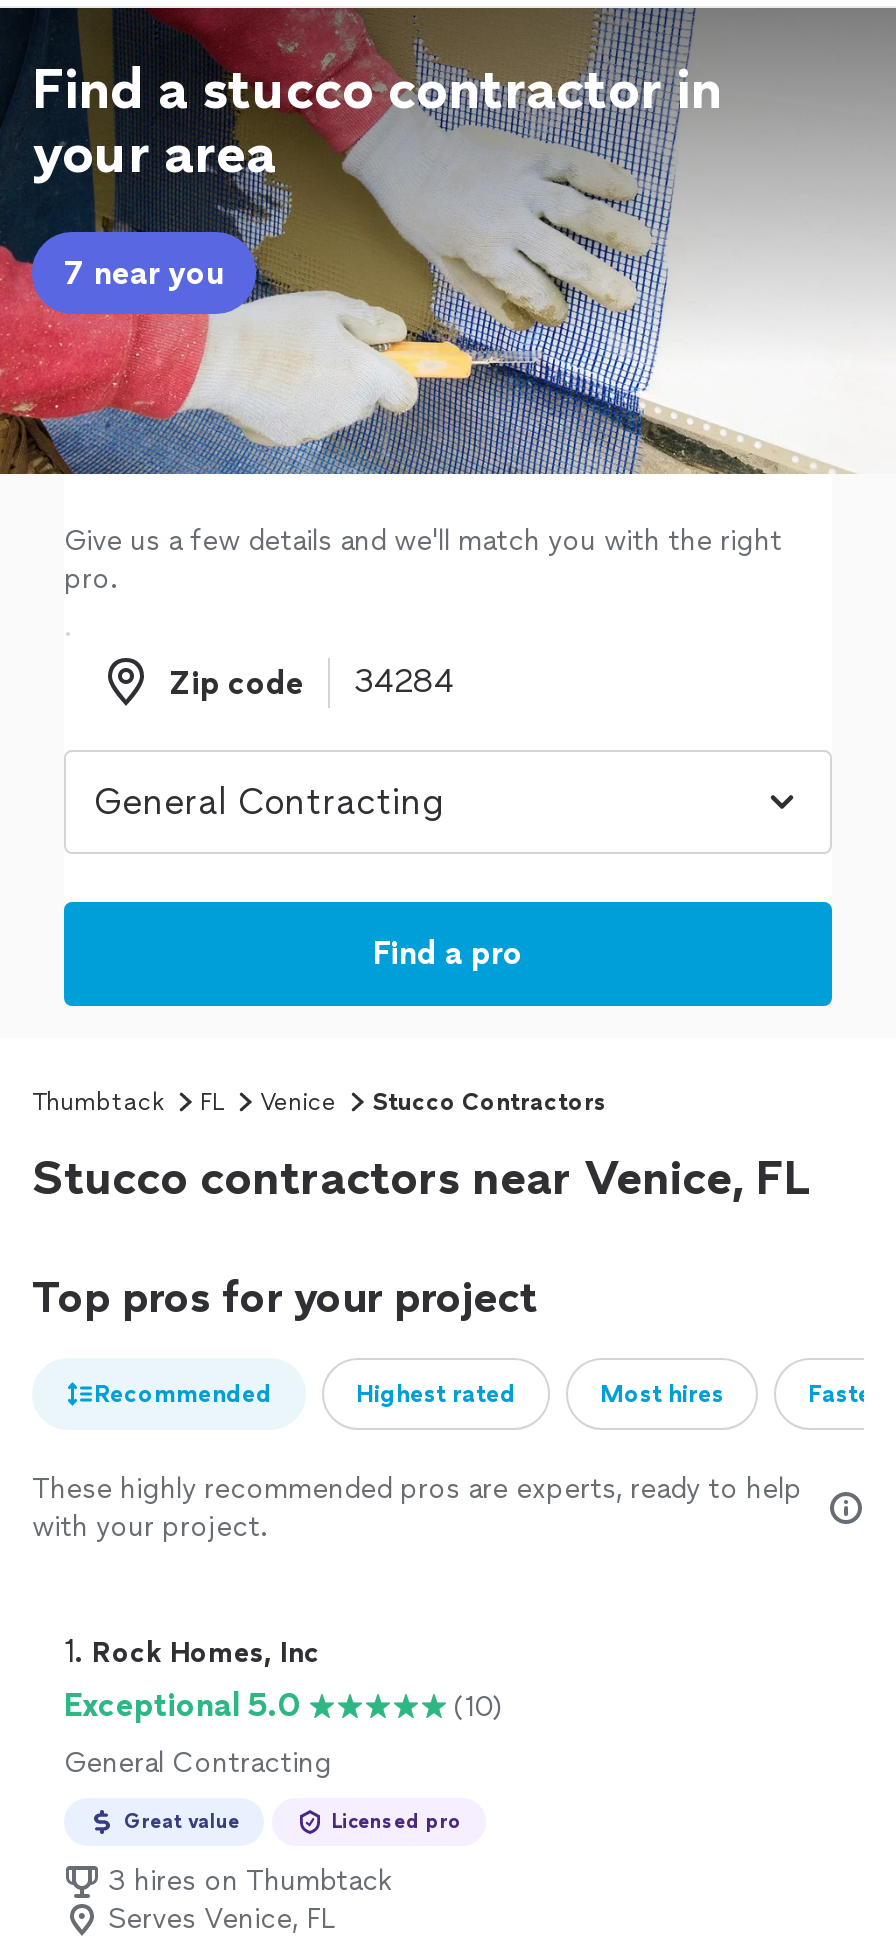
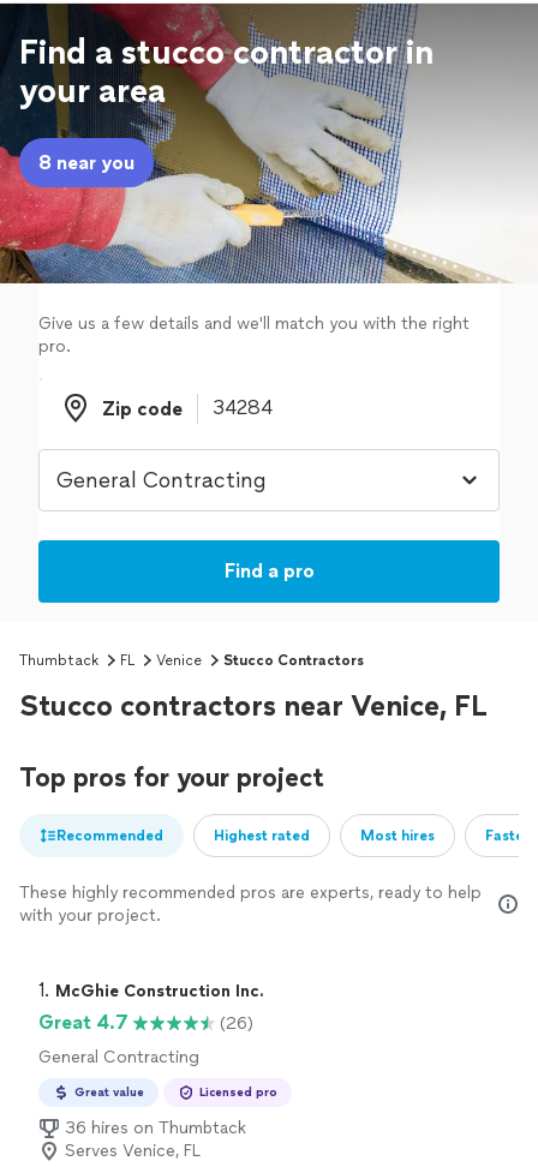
- 7 near you
+ 8 near you

- 1. Rock Homes, Inc
- Exceptional 5.0
- (10)
+ 1. McGhie Construction Inc.
+ Great 4.7
+ (26)

- 3 hires on Thumbtack
+ 36 hires on Thumbtack
